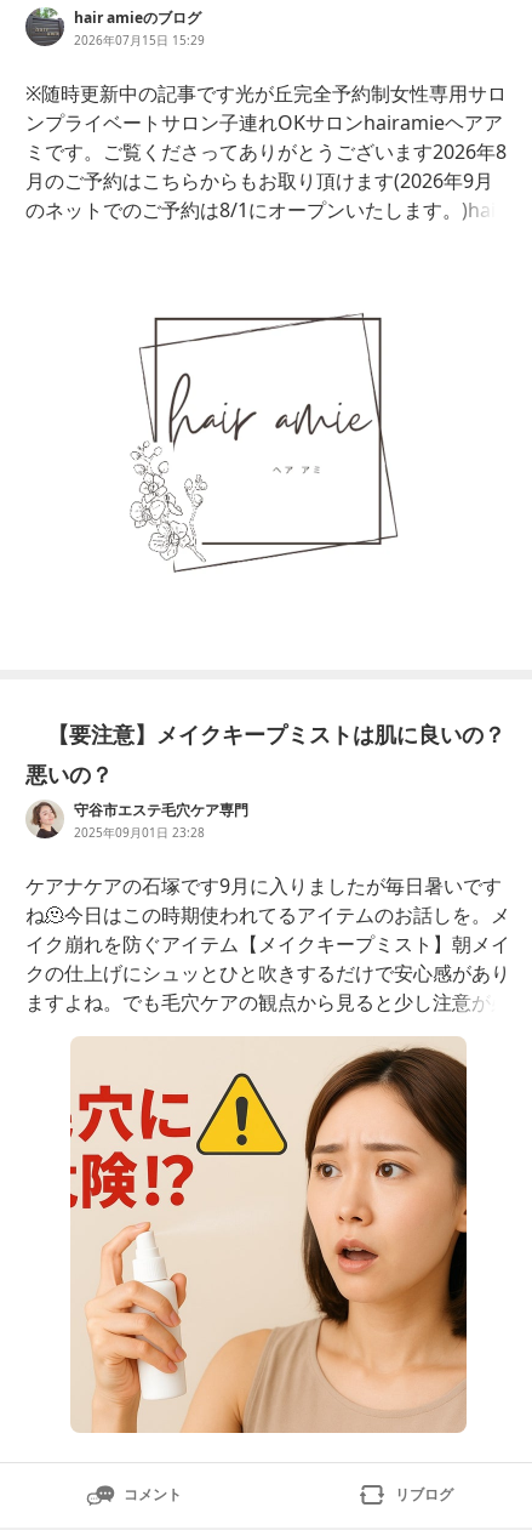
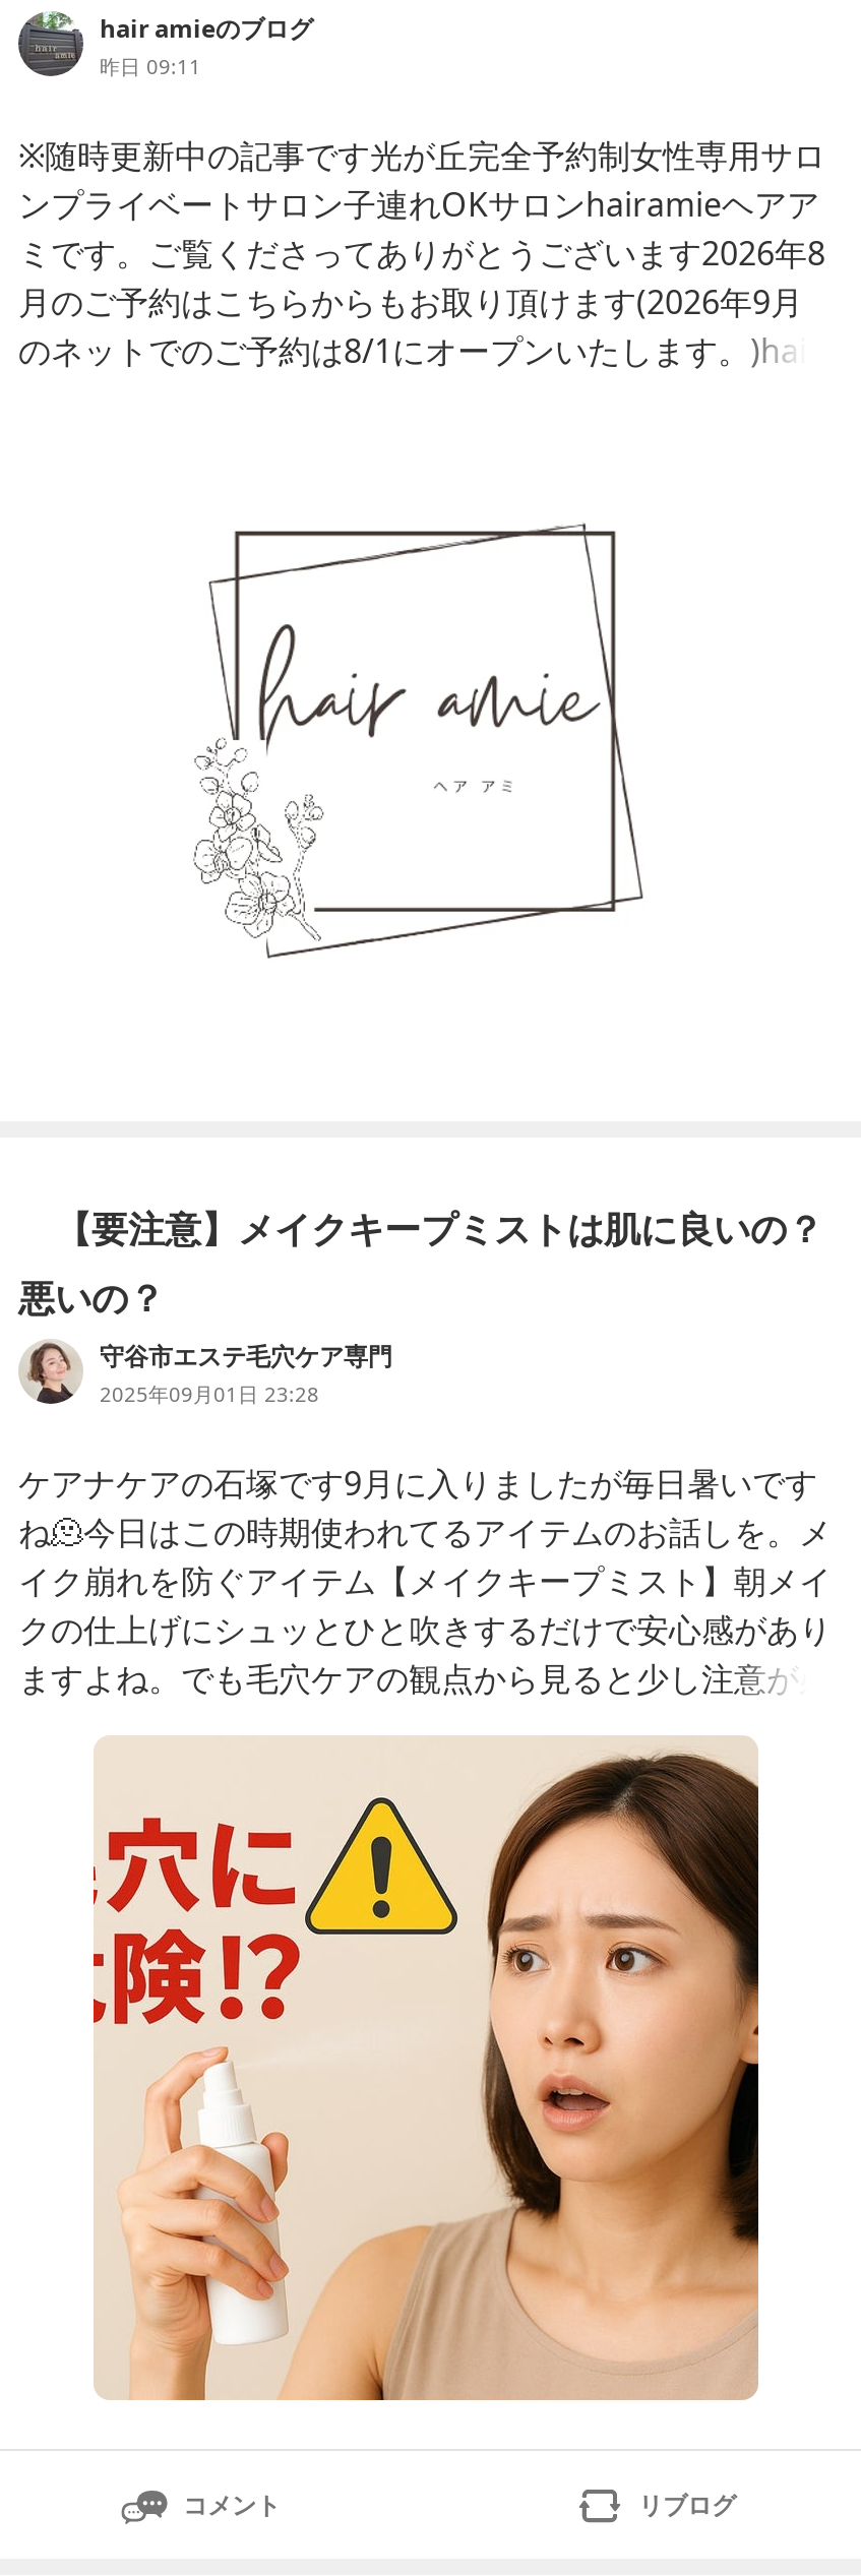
- 2026年07月15日 15:29
+ 昨日 09:11
